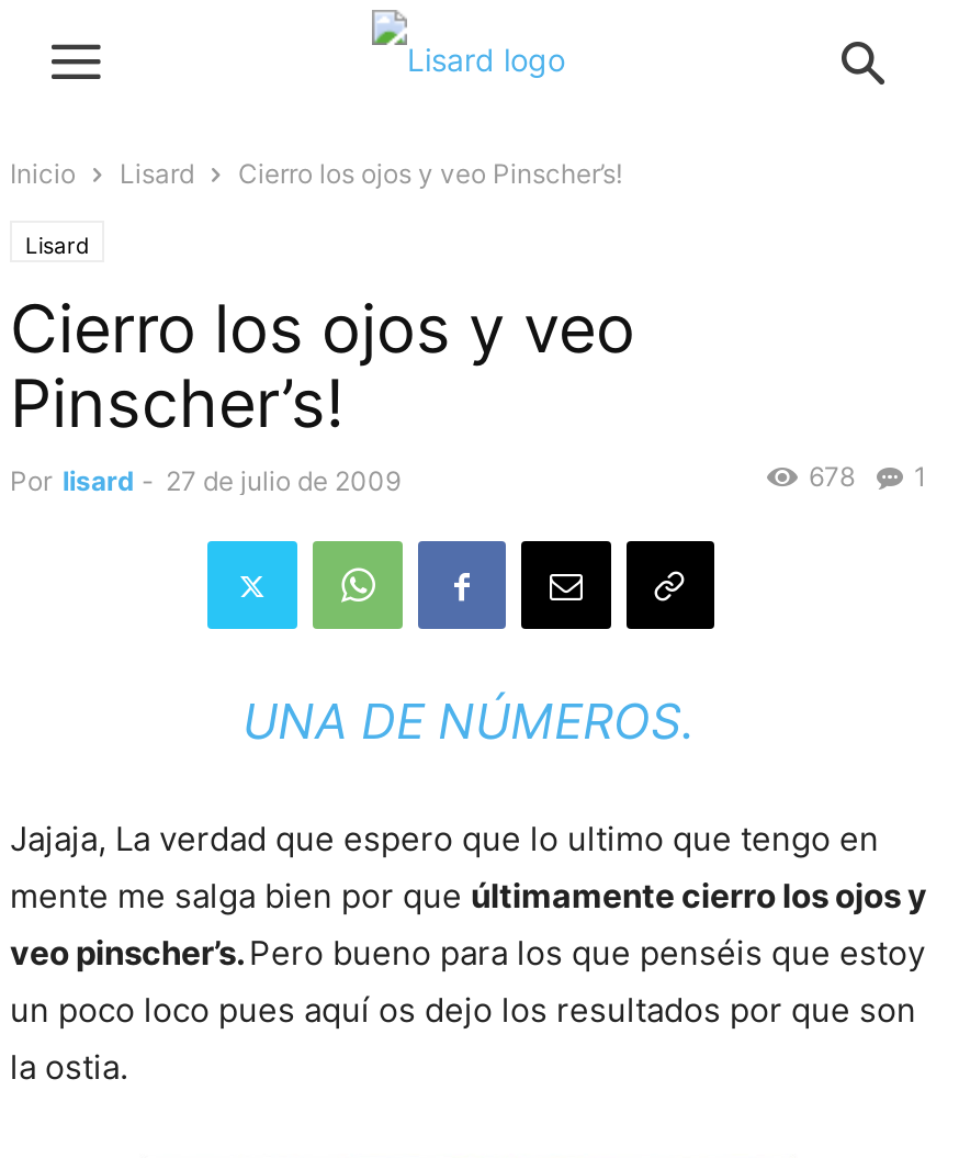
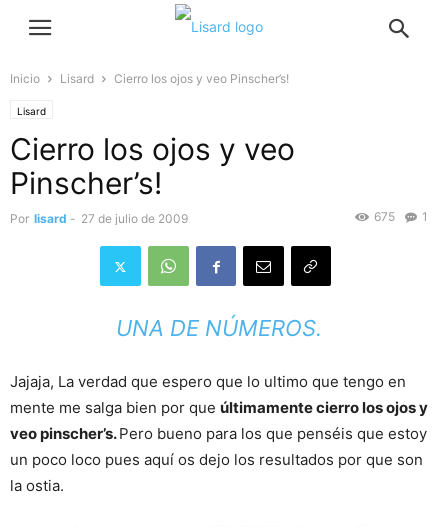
- 678 1
+ 675 1
